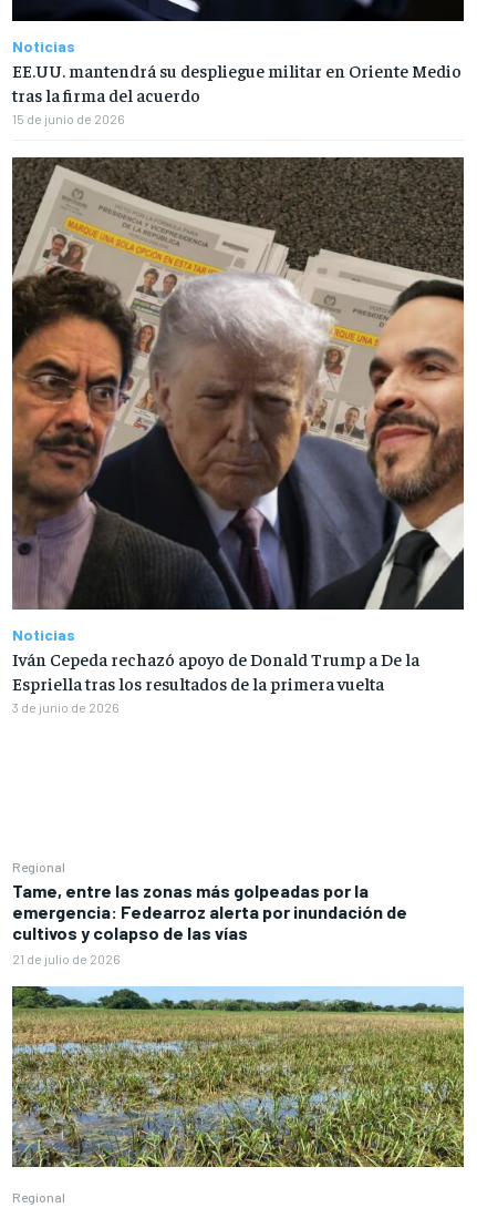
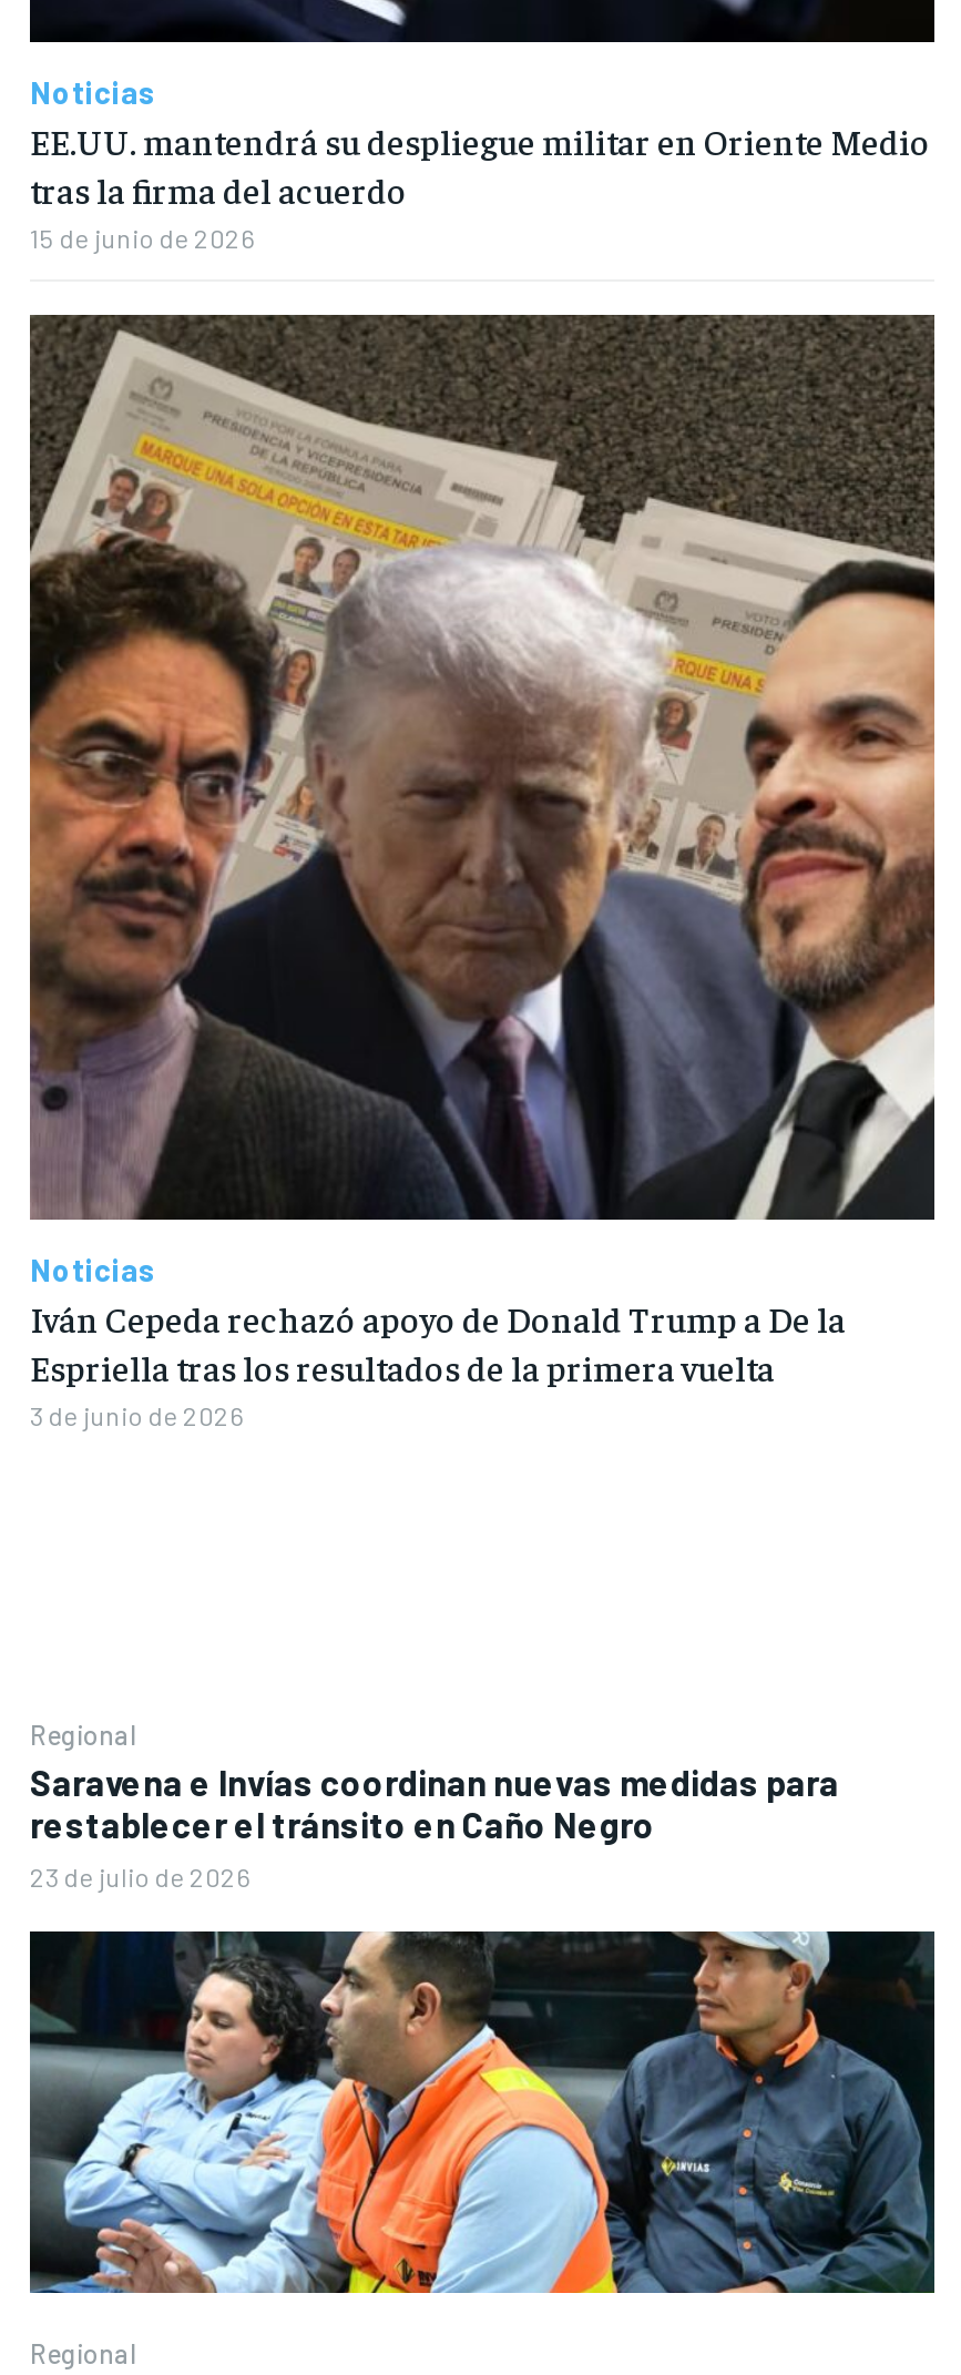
- Tame, entre las zonas más golpeadas por la
- emergencia: Fedearroz alerta por inundación de
- cultivos y colapso de las vías
- 21 de julio de 2026
+ Saravena e Invías coordinan nuevas medidas para
+ restablecer el tránsito en Caño Negro
+ 23 de julio de 2026

- [image]
+ [image]
